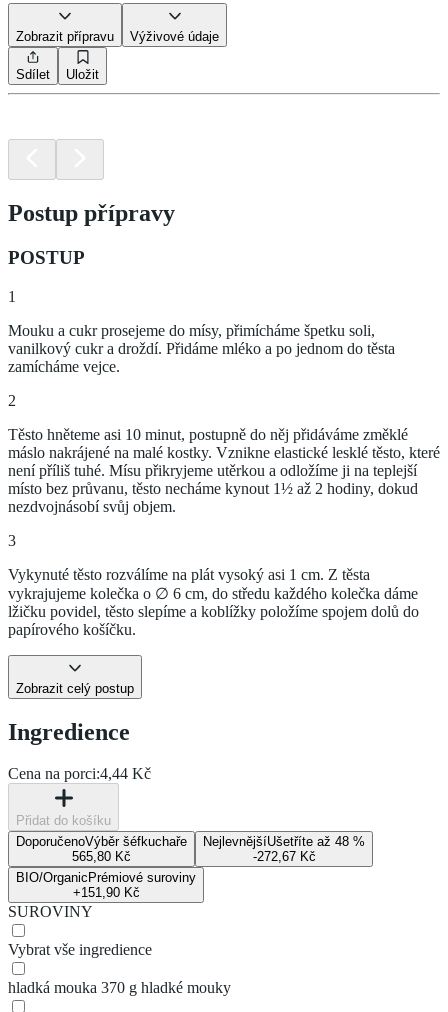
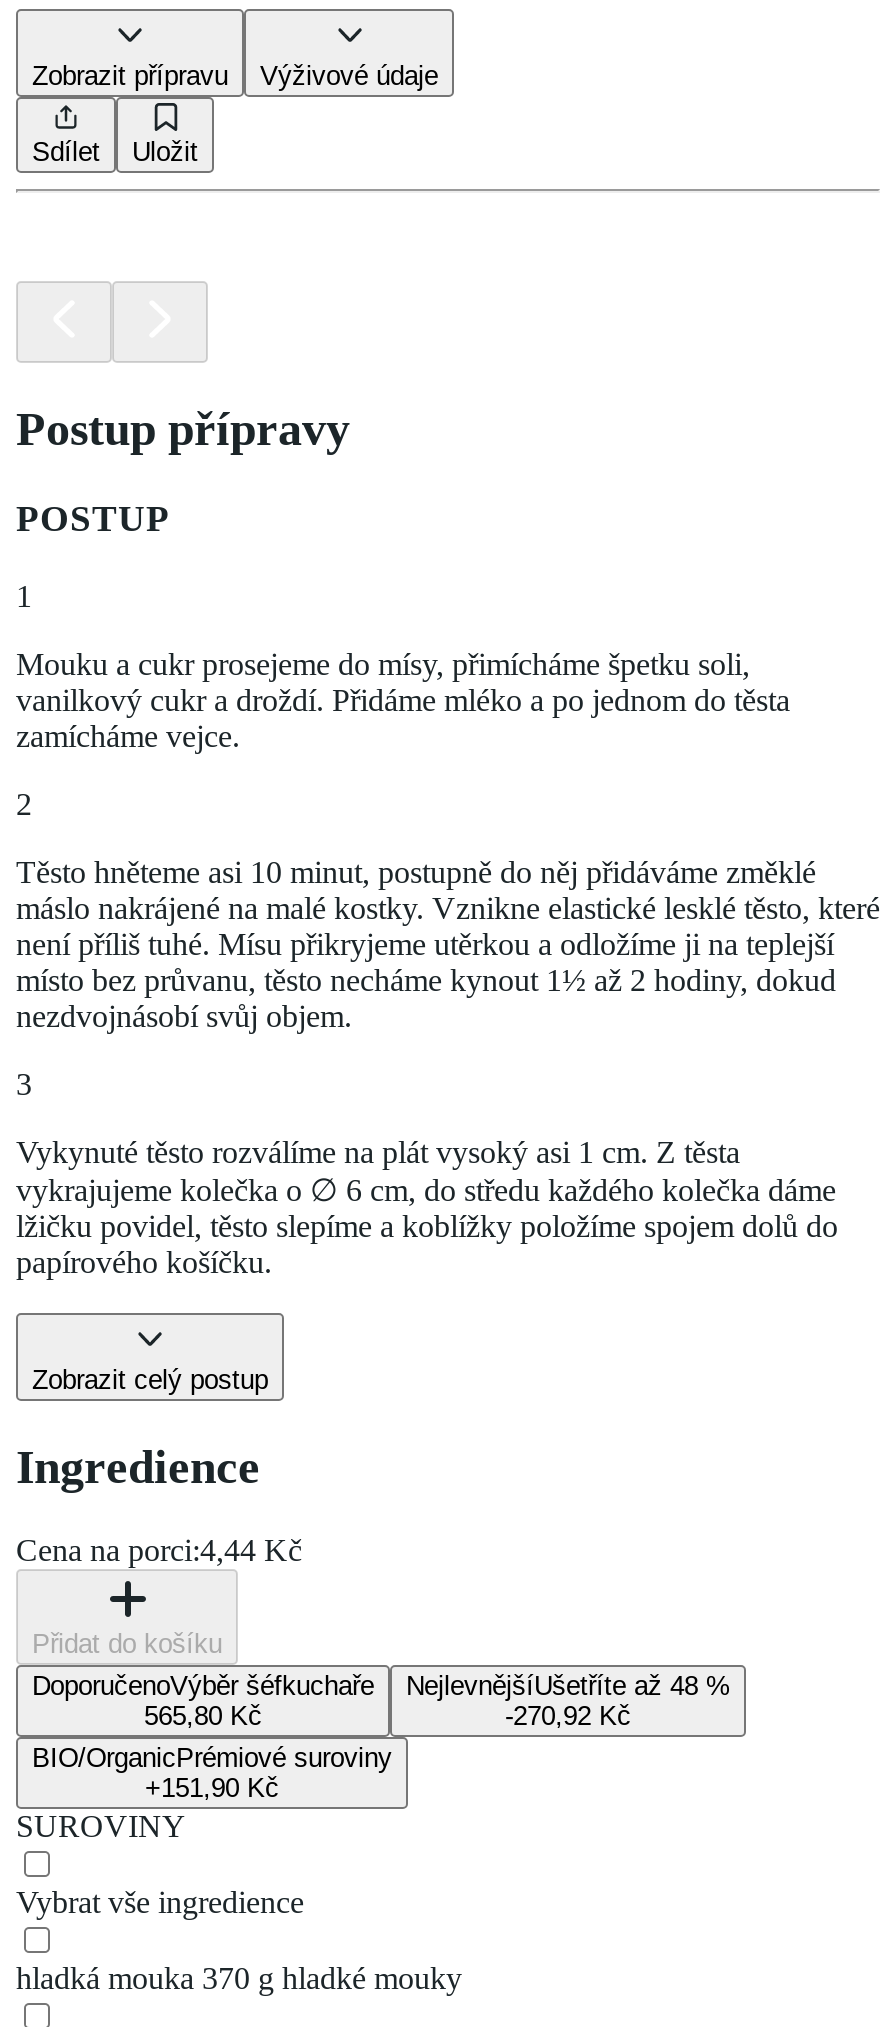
- -272,67 Kč
+ -270,92 Kč
